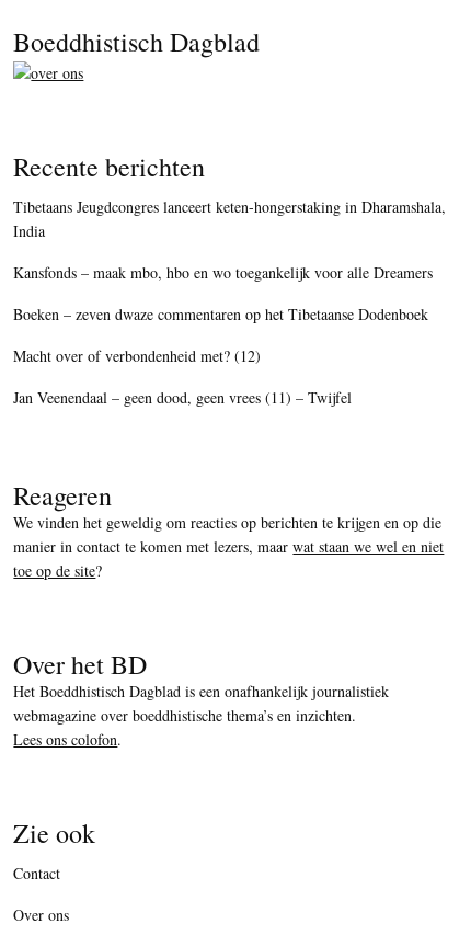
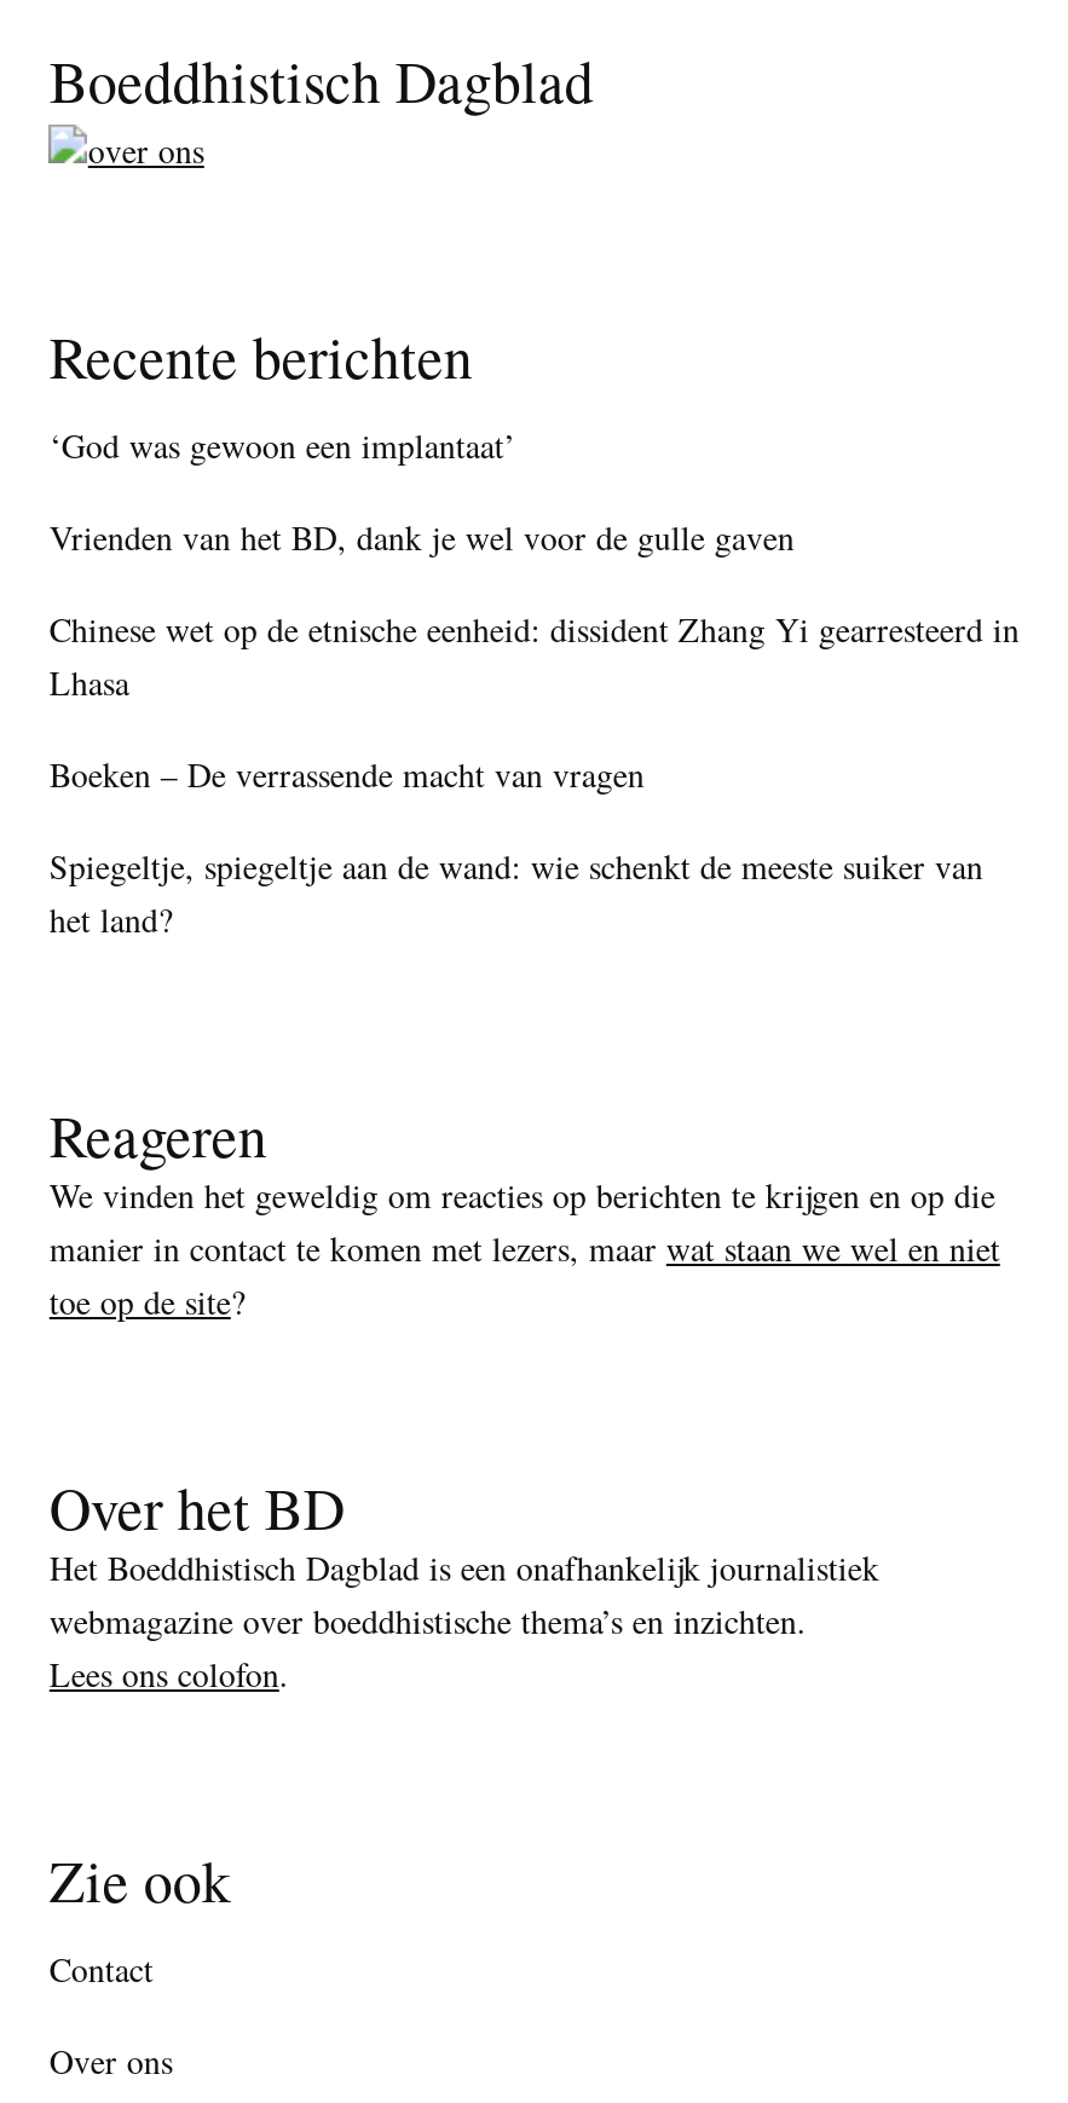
- Tibetaans Jeugdcongres lanceert keten-hongerstaking in Dharamshala,
- India
+ ‘God was gewoon een implantaat’

- Kansfonds – maak mbo, hbo en wo toegankelijk voor alle Dreamers
+ Vrienden van het BD, dank je wel voor de gulle gaven

- Boeken – zeven dwaze commentaren op het Tibetaanse Dodenboek
+ Chinese wet op de etnische eenheid: dissident Zhang Yi gearresteerd in
+ Lhasa

- Macht over of verbondenheid met? (12)
+ Boeken – De verrassende macht van vragen

- Jan Veenendaal – geen dood, geen vrees (11) – Twijfel
+ Spiegeltje, spiegeltje aan de wand: wie schenkt de meeste suiker van
+ het land?
